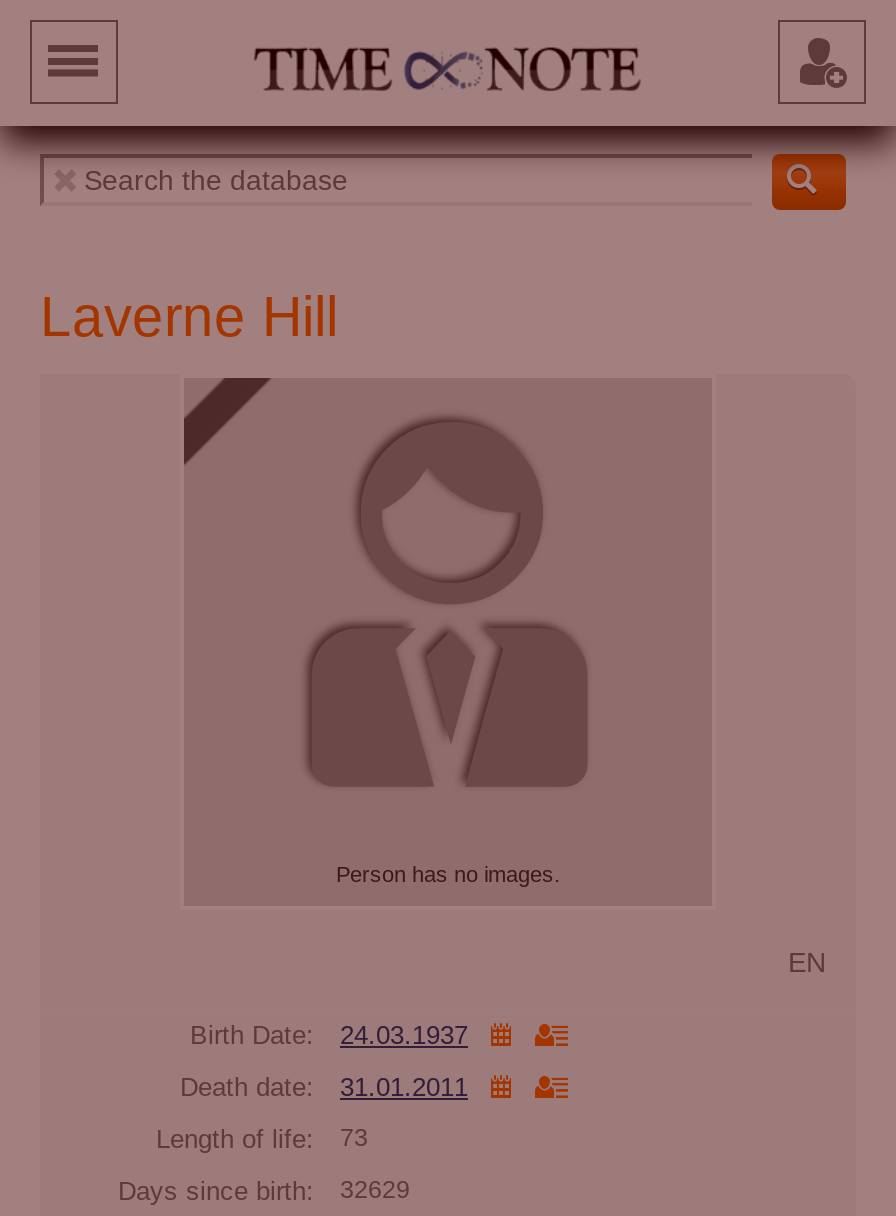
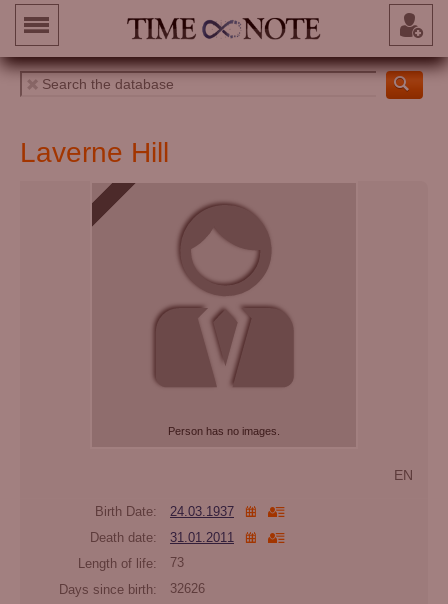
- Days since birth: 32629
+ Days since birth: 32626
